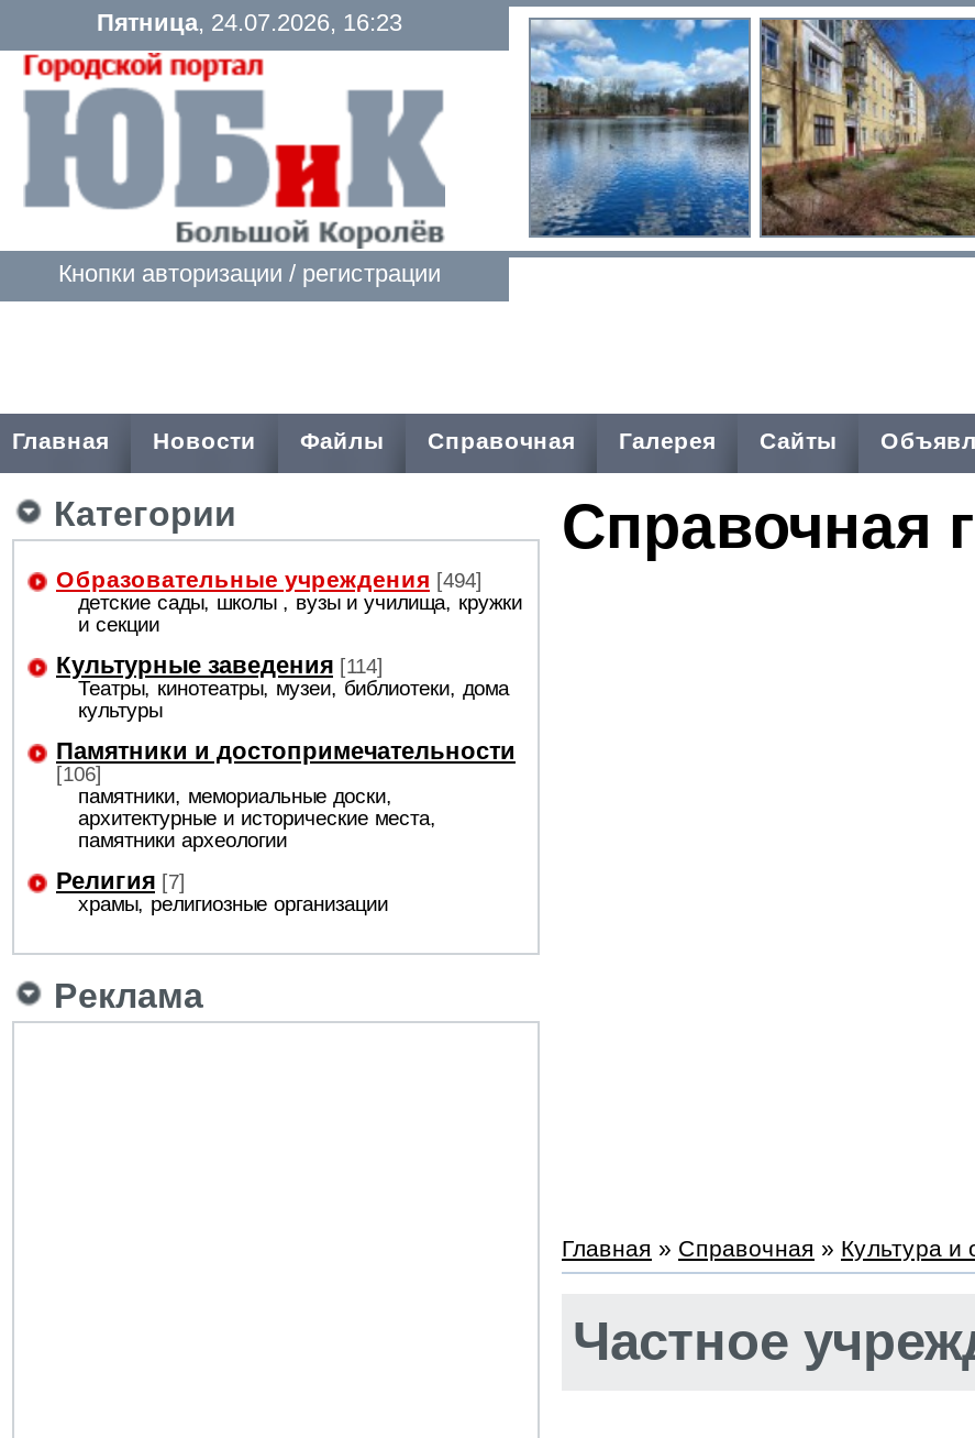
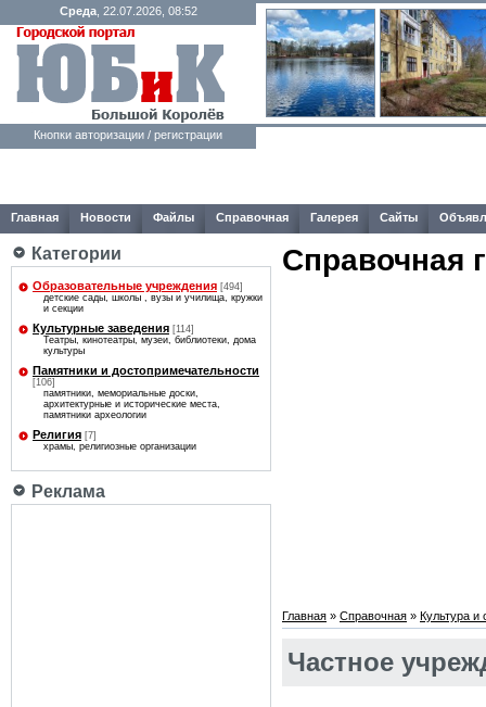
- Пятница, 24.07.2026, 16:23
+ Среда, 22.07.2026, 08:52
